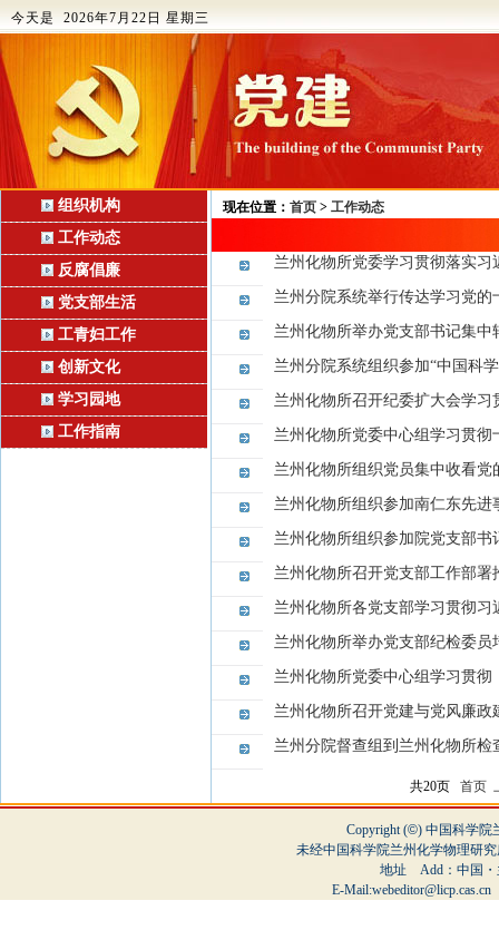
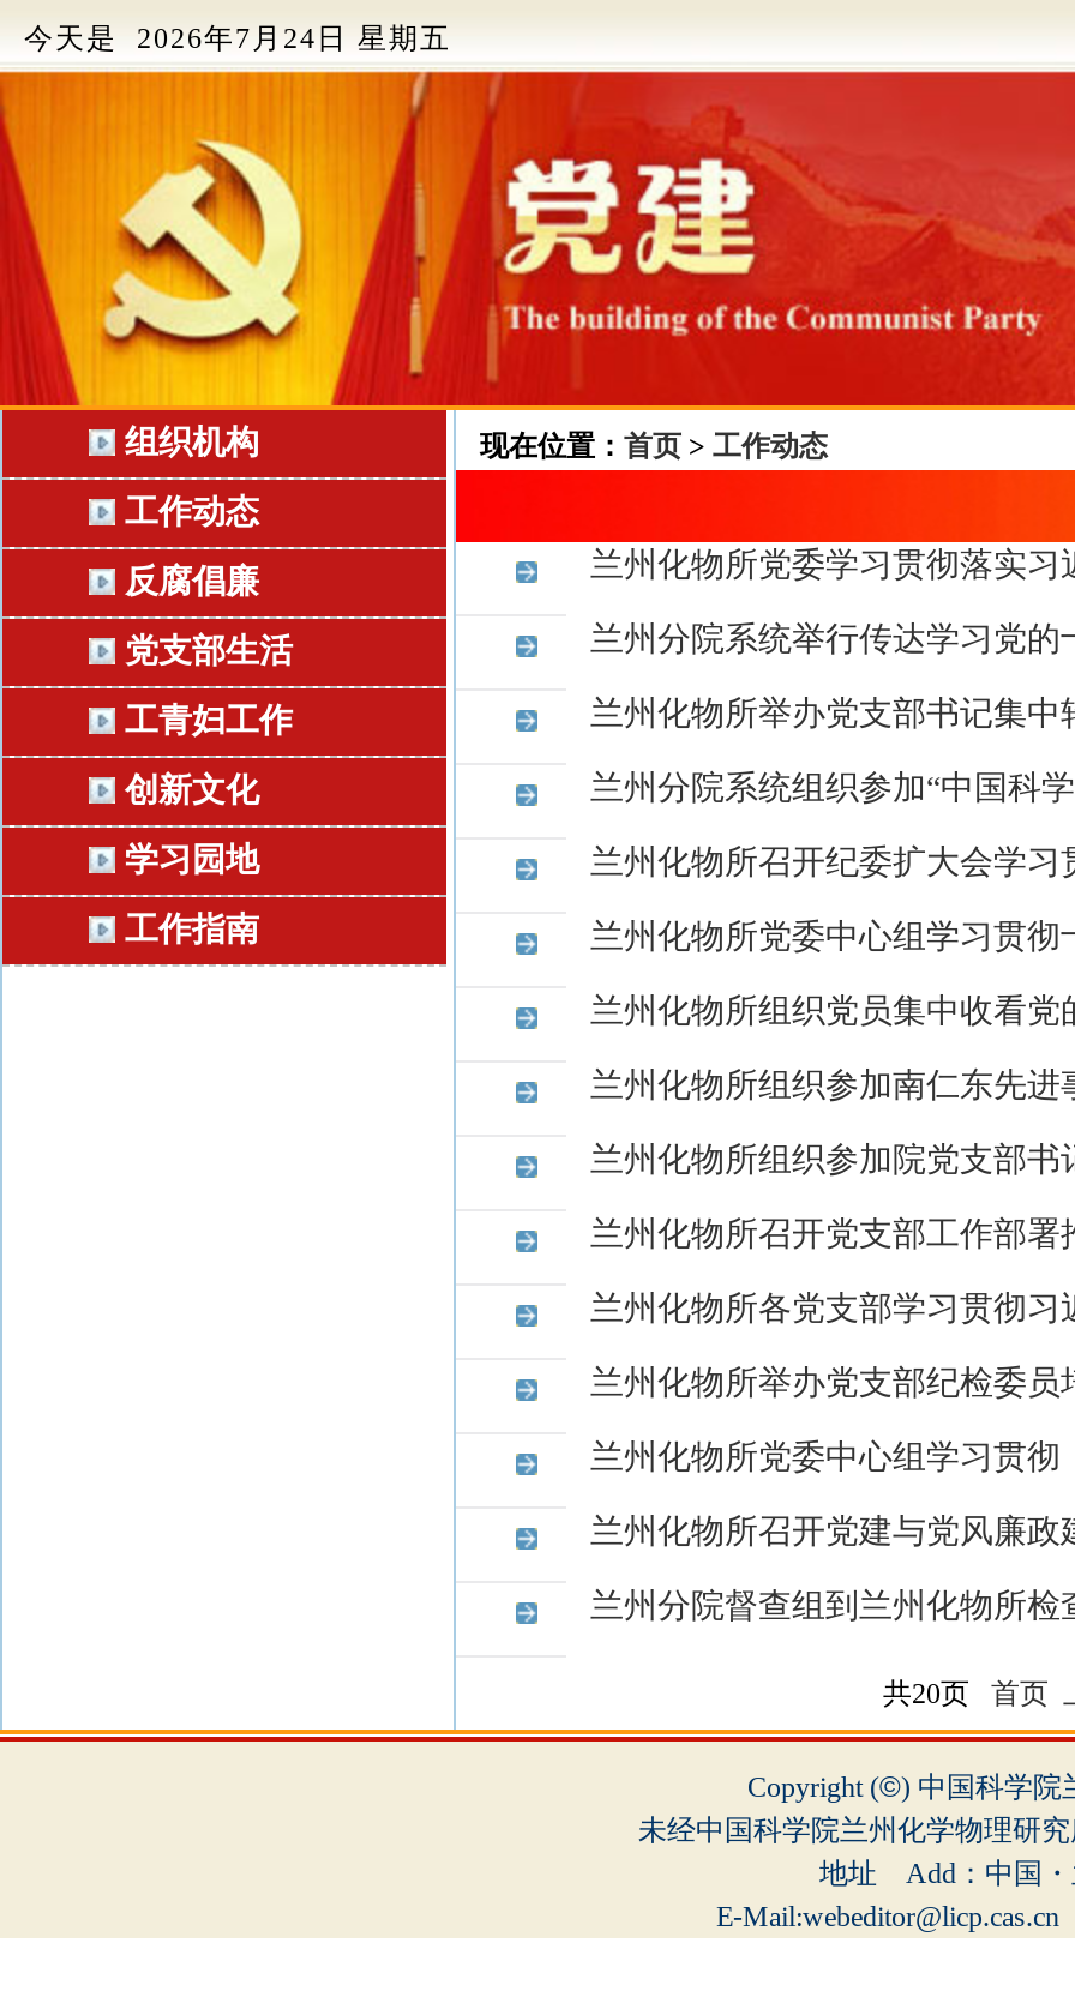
- 今天是 2026年7月22日 星期三
+ 今天是 2026年7月24日 星期五
